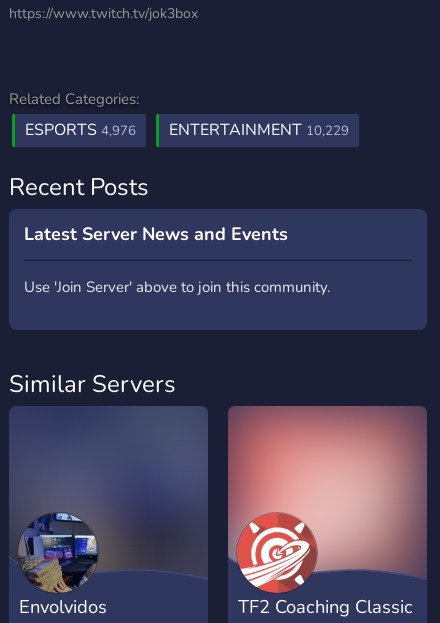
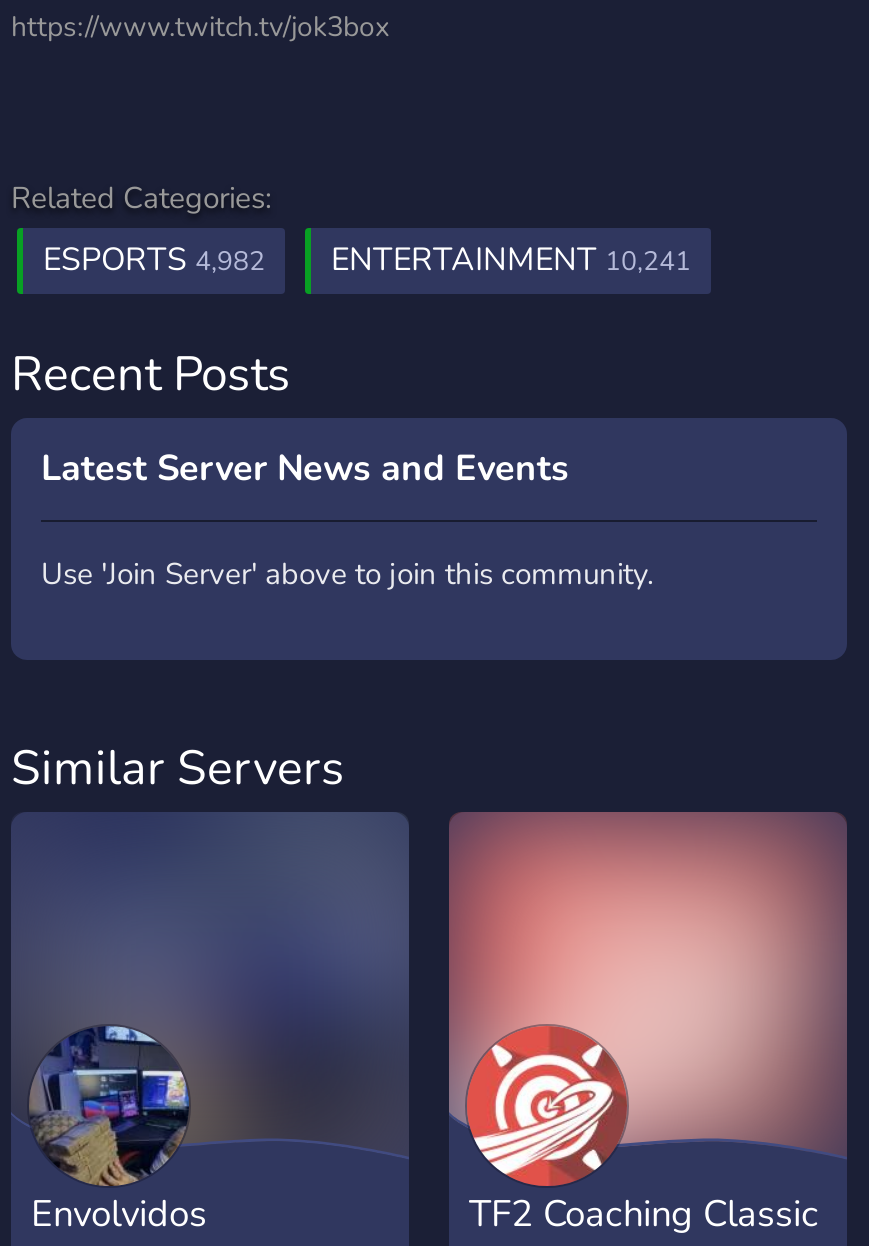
- ESPORTS 4,976
+ ESPORTS 4,982

- ENTERTAINMENT 10,229
+ ENTERTAINMENT 10,241
